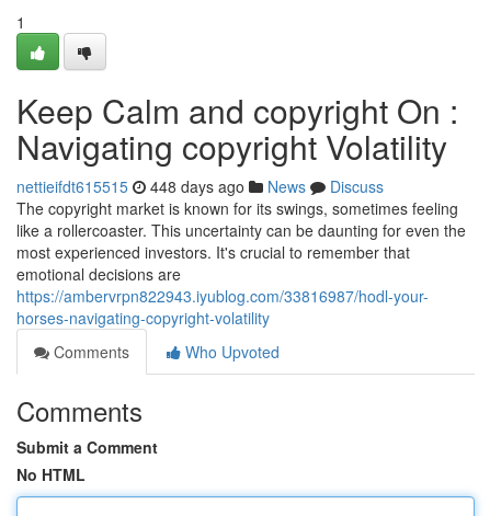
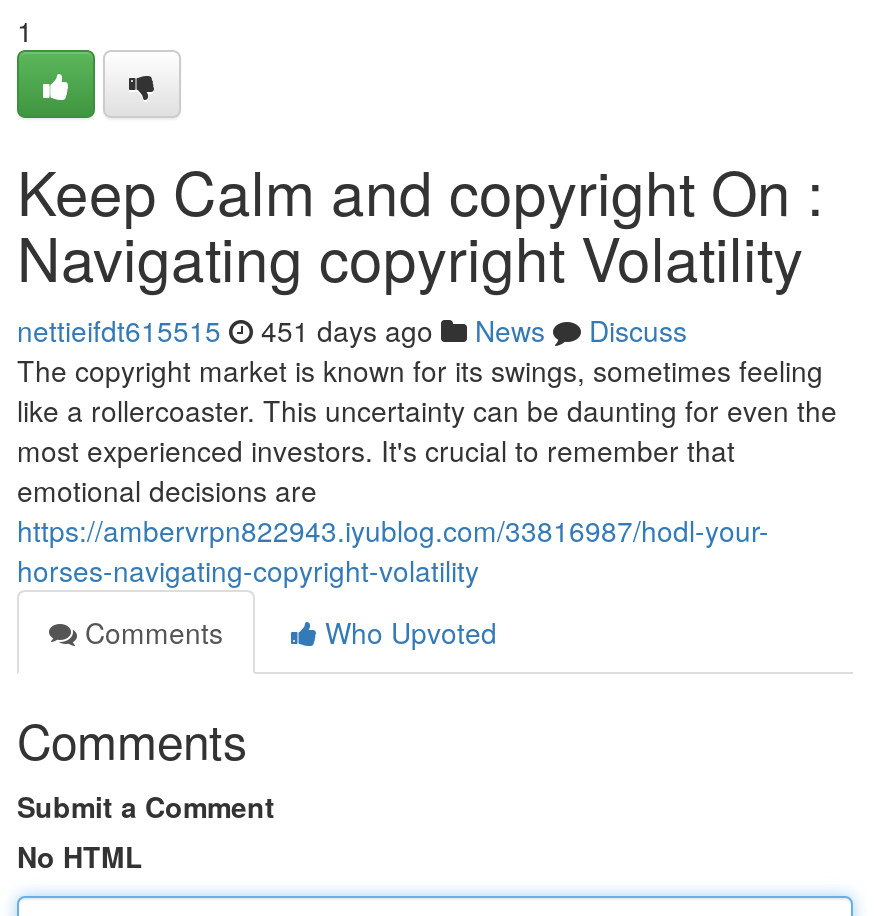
- nettieifdt615515 448 days ago News Discuss
+ nettieifdt615515 451 days ago News Discuss
